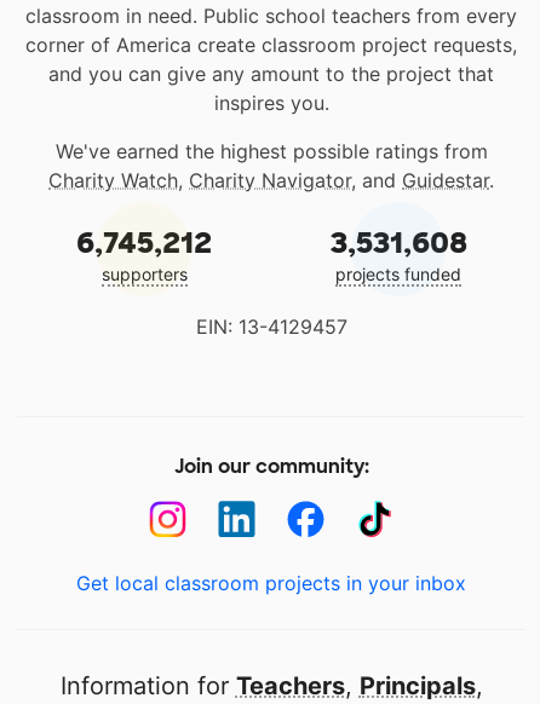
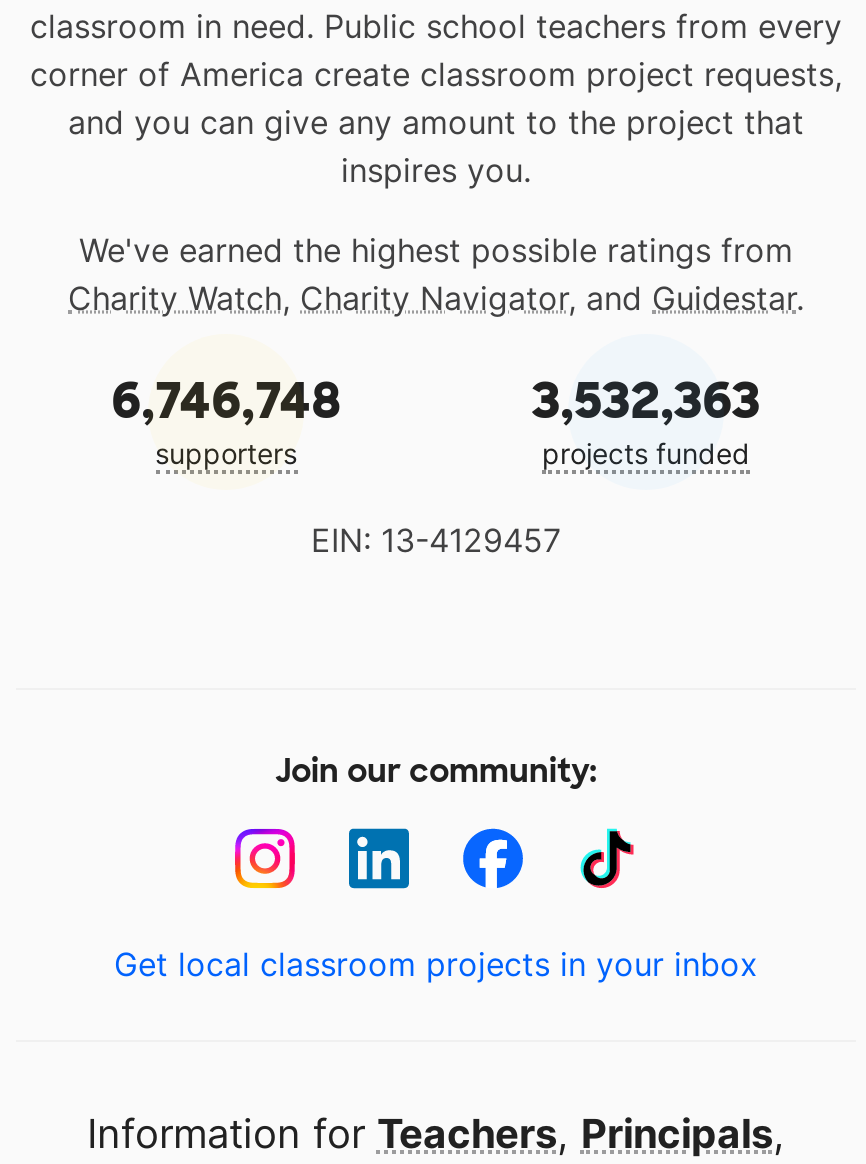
- 6,745,212
+ 6,746,748

- 3,531,608
+ 3,532,363
